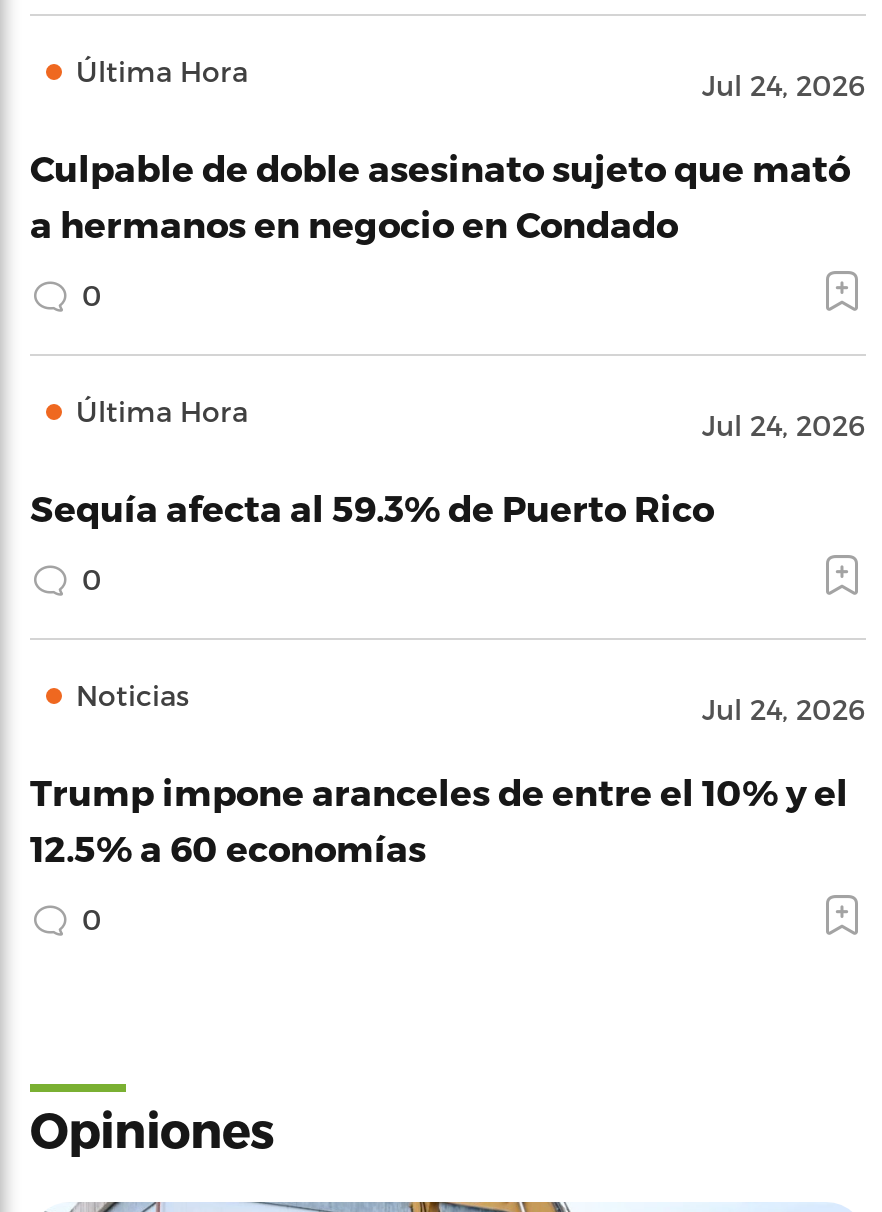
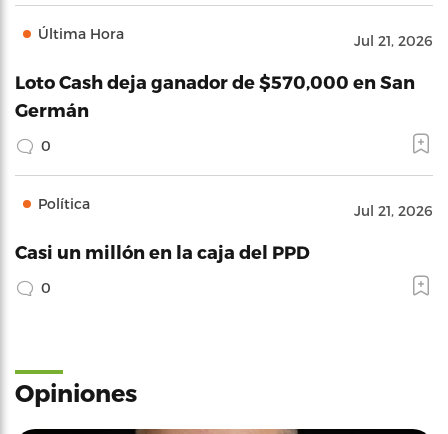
- Jul 24, 2026
+ Jul 21, 2026

- Culpable de doble asesinato sujeto que mató
- a hermanos en negocio en Condado
+ Loto Cash deja ganador de $570,000 en San
+ Germán

- Última Hora
- Jul 24, 2026
- Sequía afecta al 59.3% de Puerto Rico
- 0
- Noticias
- Jul 24, 2026
- Trump impone aranceles de entre el 10% y el
- 12.5% a 60 economías
+ Política
+ Jul 21, 2026
+ Casi un millón en la caja del PPD
